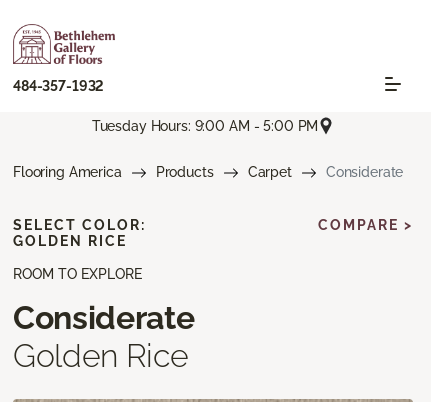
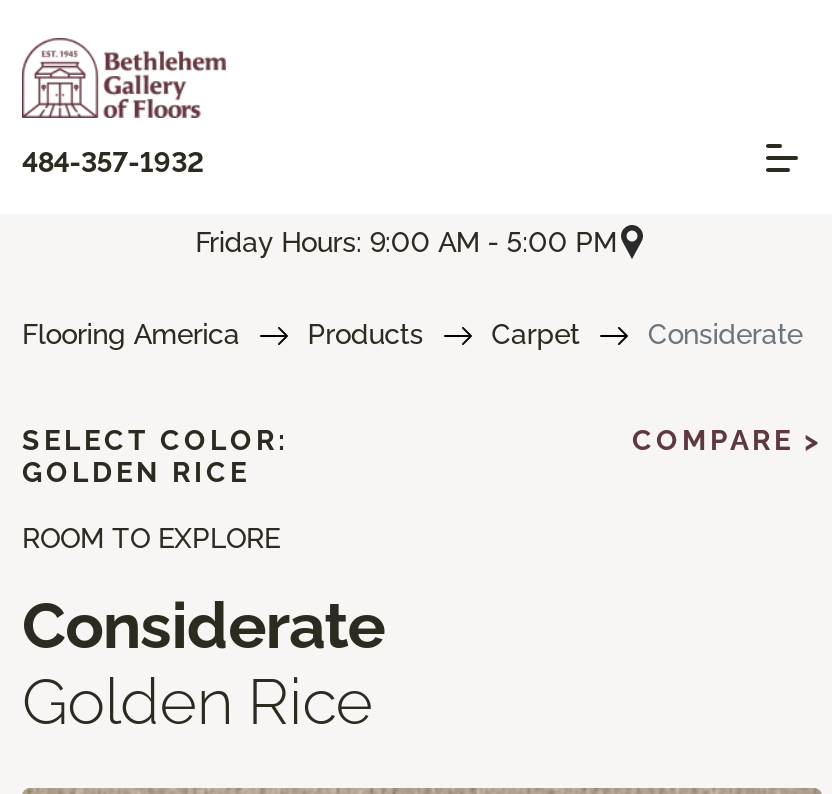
- Tuesday Hours: 9:00 AM - 5:00 PM
+ Friday Hours: 9:00 AM - 5:00 PM
